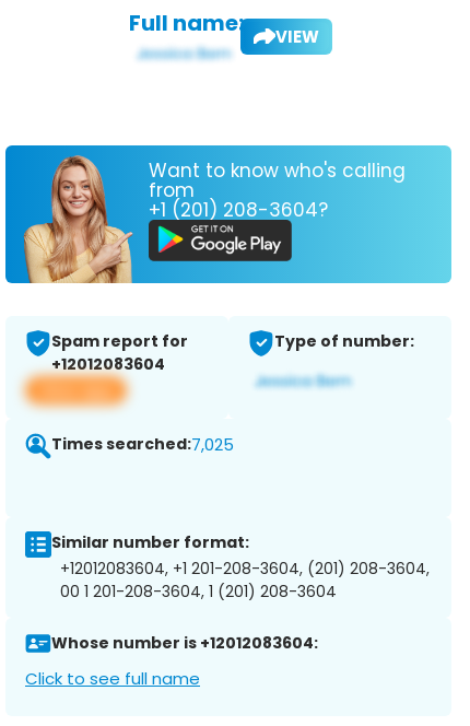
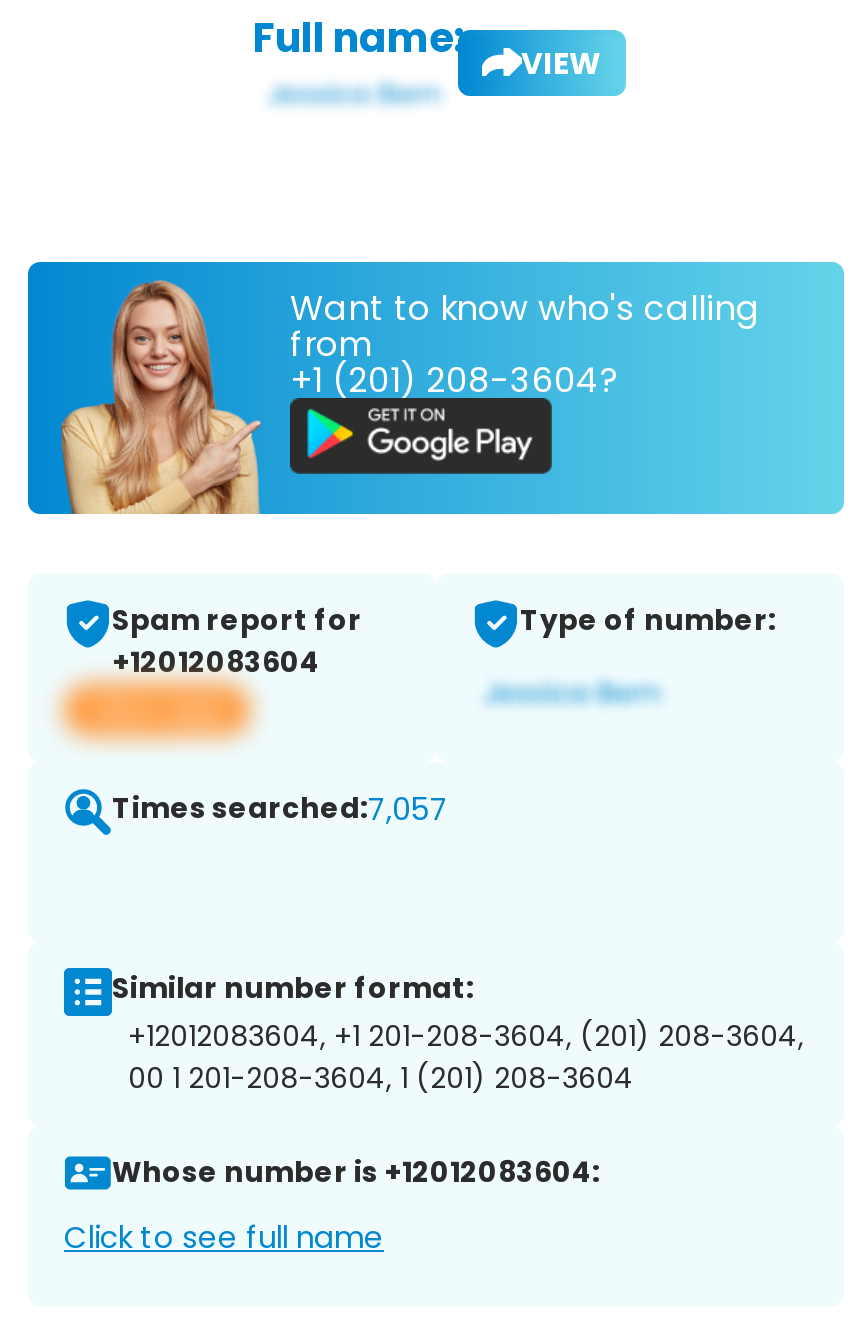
- Times searched:7,025
+ Times searched:7,057
